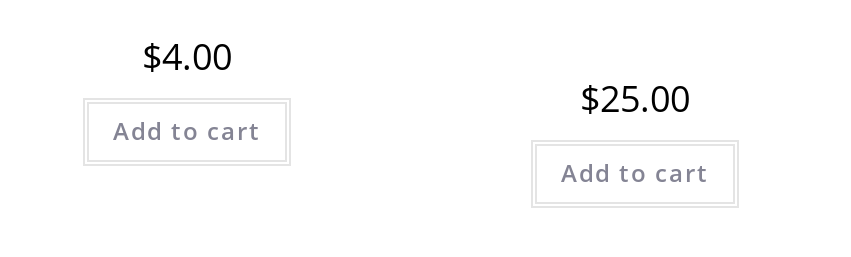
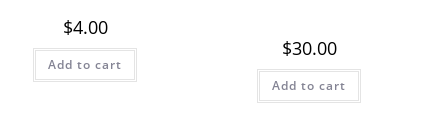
- $25.00
+ $30.00
